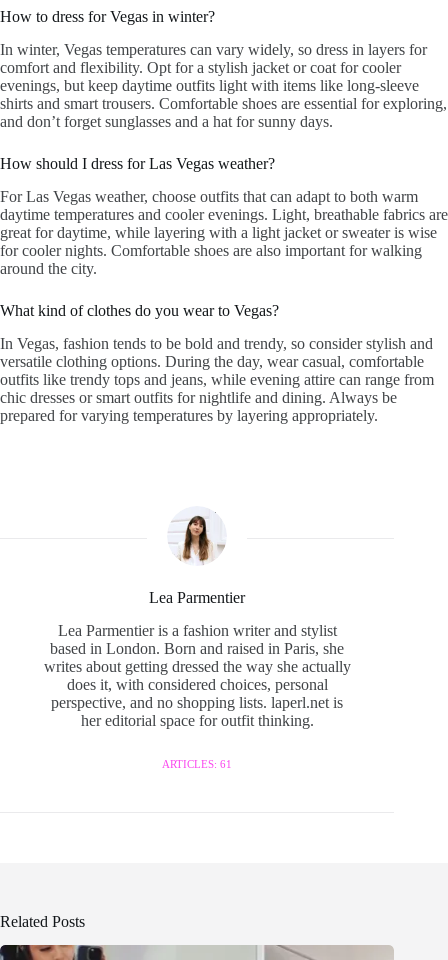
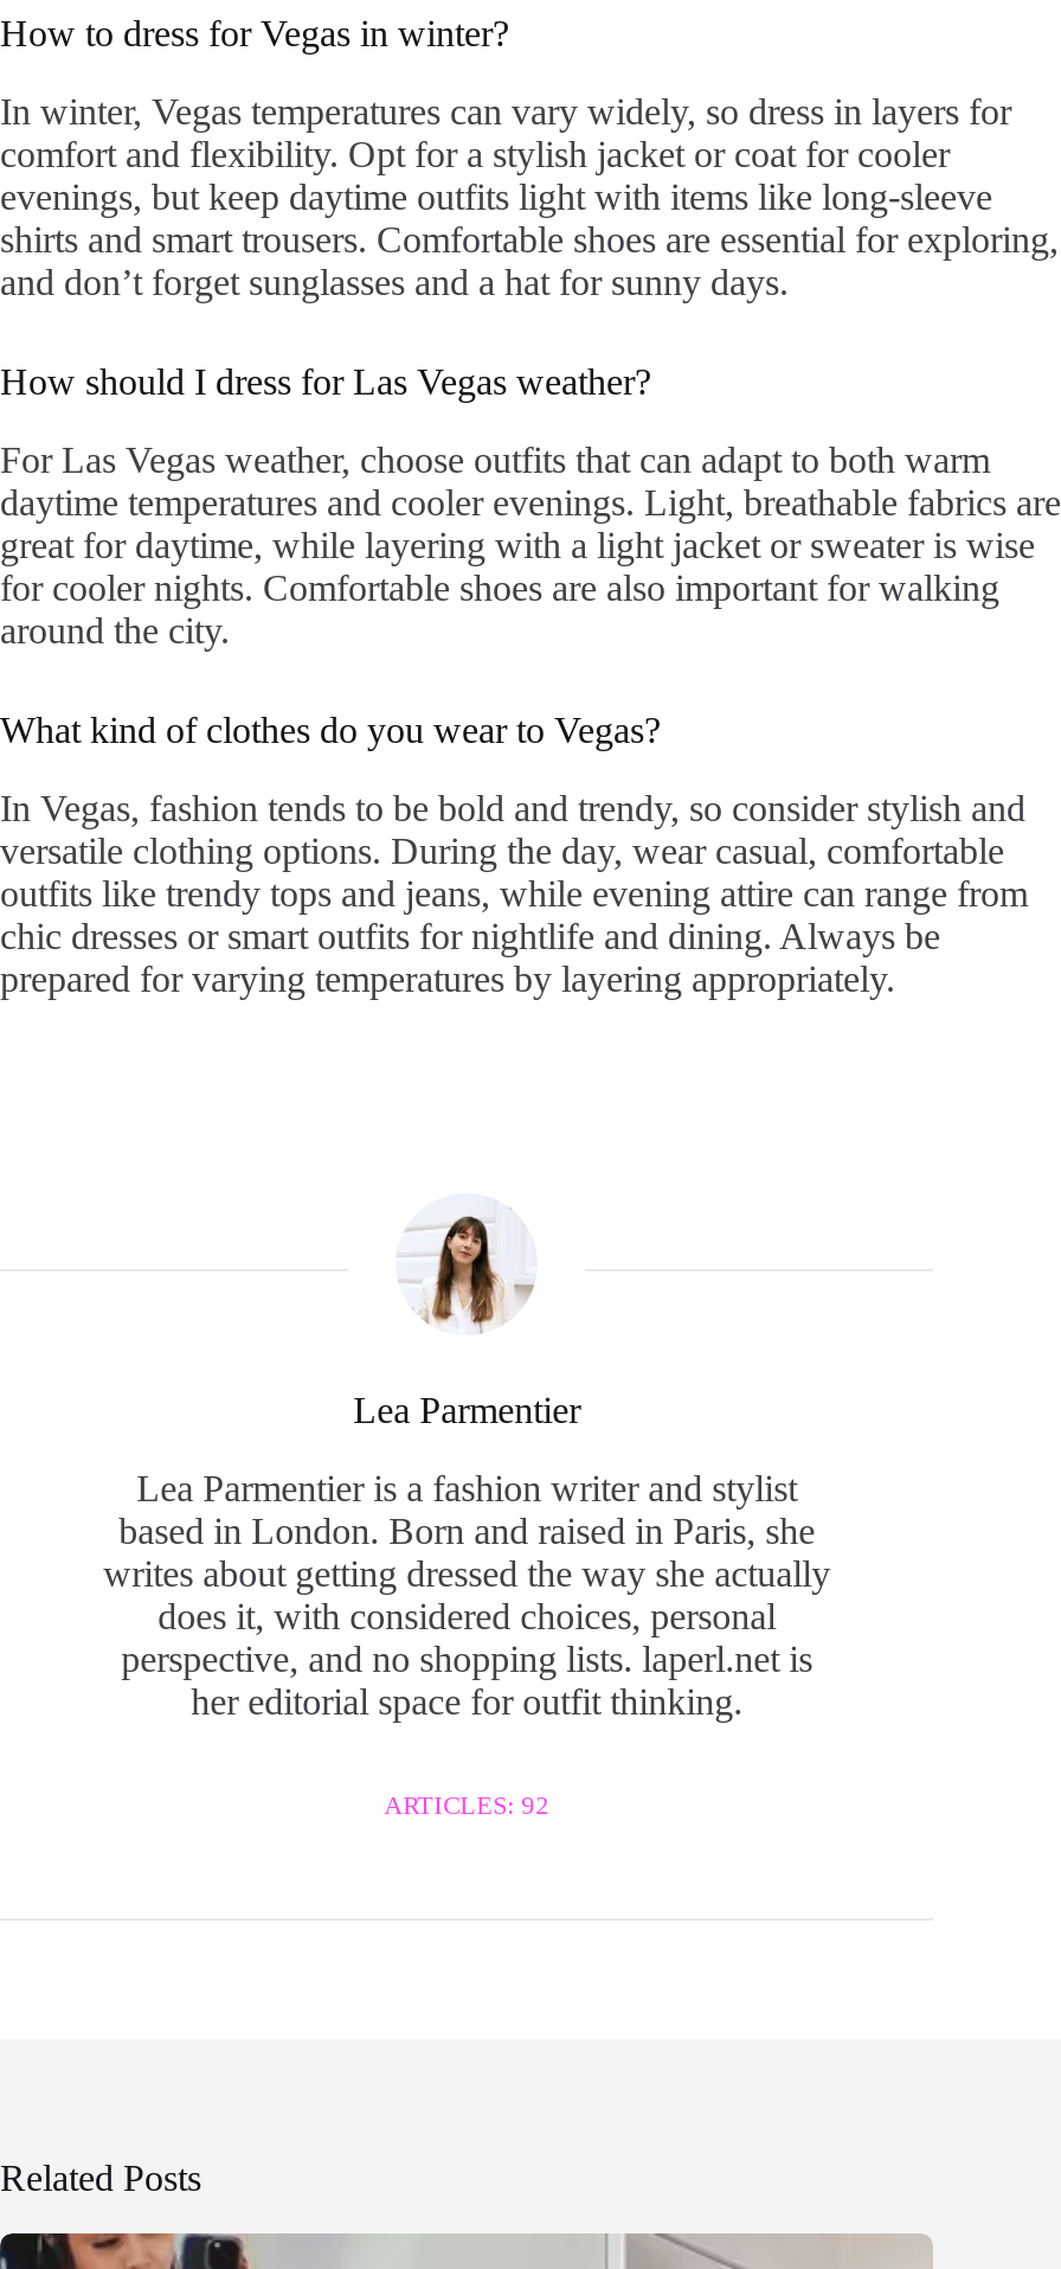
- ARTICLES: 61
+ ARTICLES: 92
